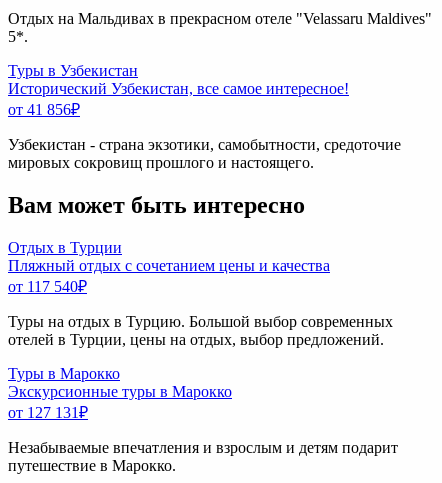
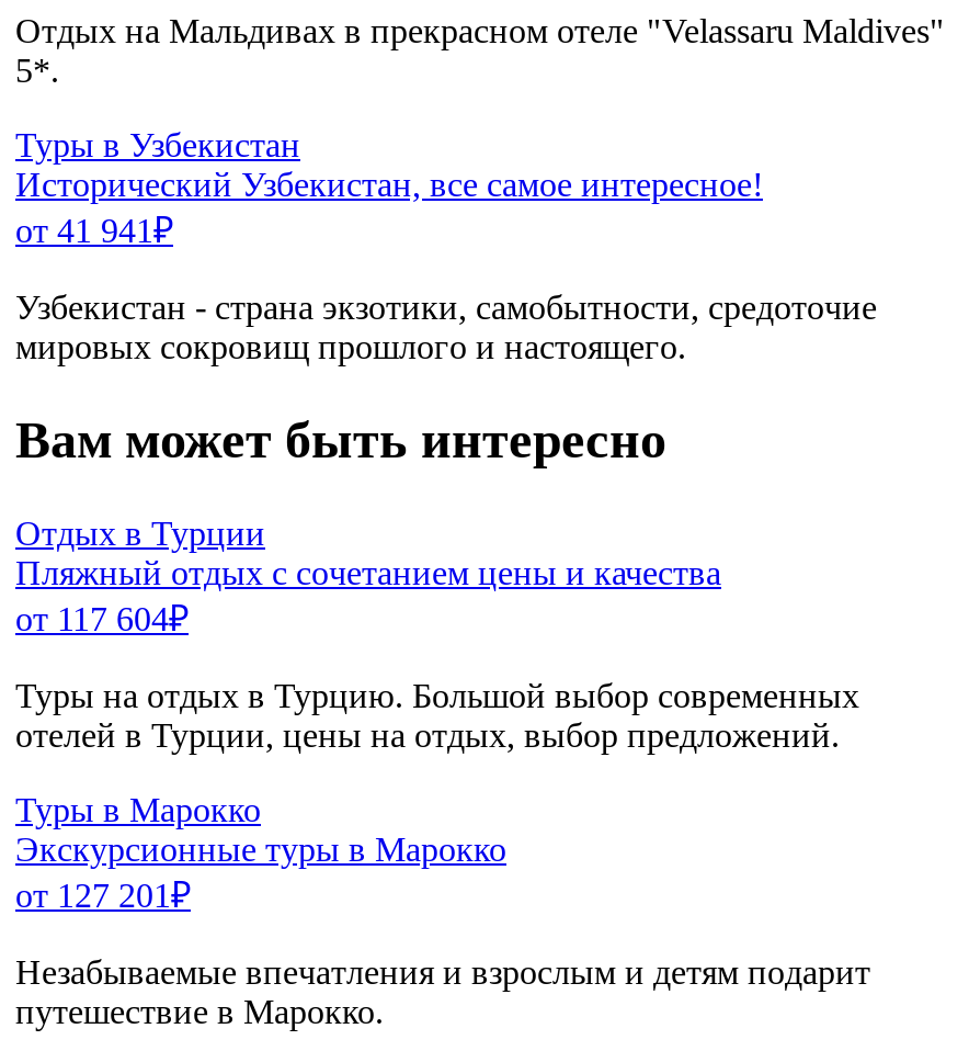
- от 41 856 ₽
+ от 41 941 ₽

- от 117 540₽
+ от 117 604₽

- от 127 131 ₽
+ от 127 201 ₽
